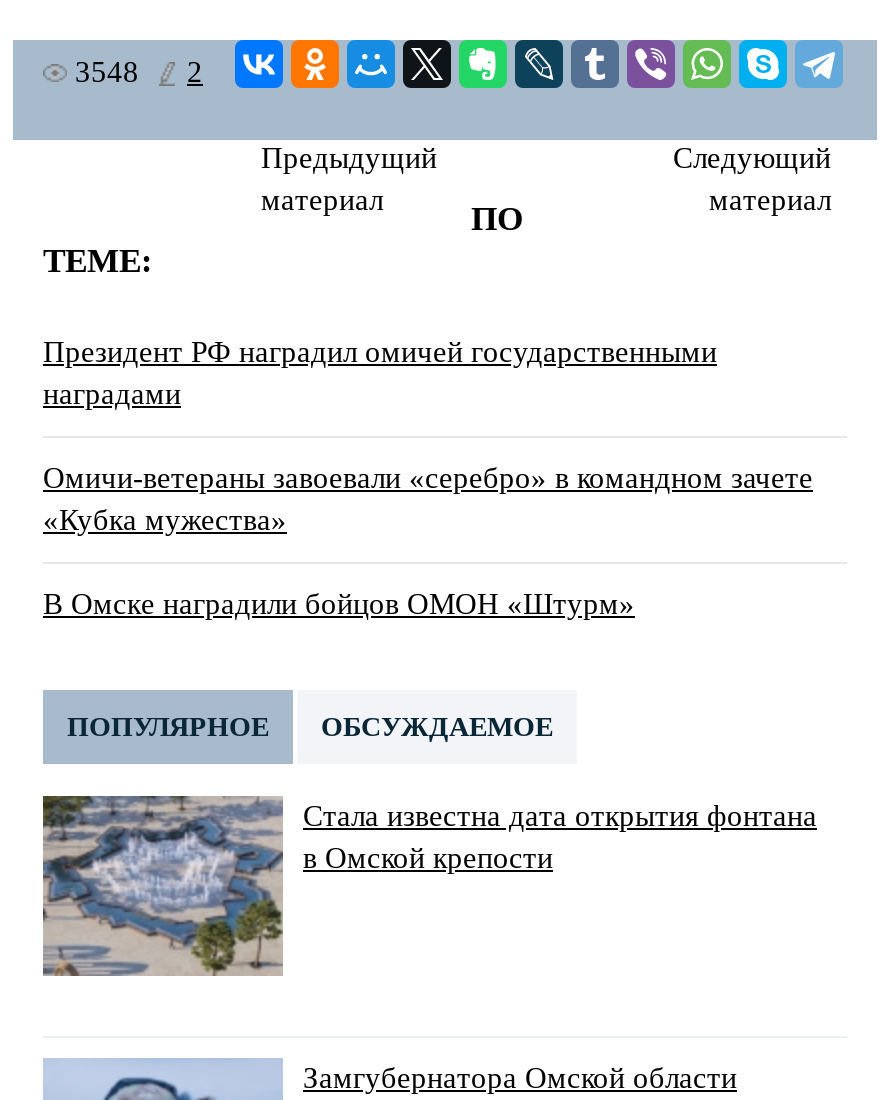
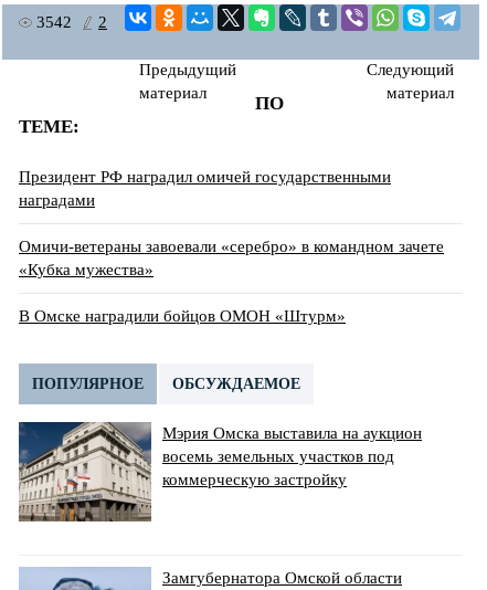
- 3548 2
+ 3542 2

- [image]
- Стала известна дата открытия фонтана
- в Омской крепости
+ [image]
+ Мэрия Омска выставила на аукцион
+ восемь земельных участков под
+ коммерческую застройку
